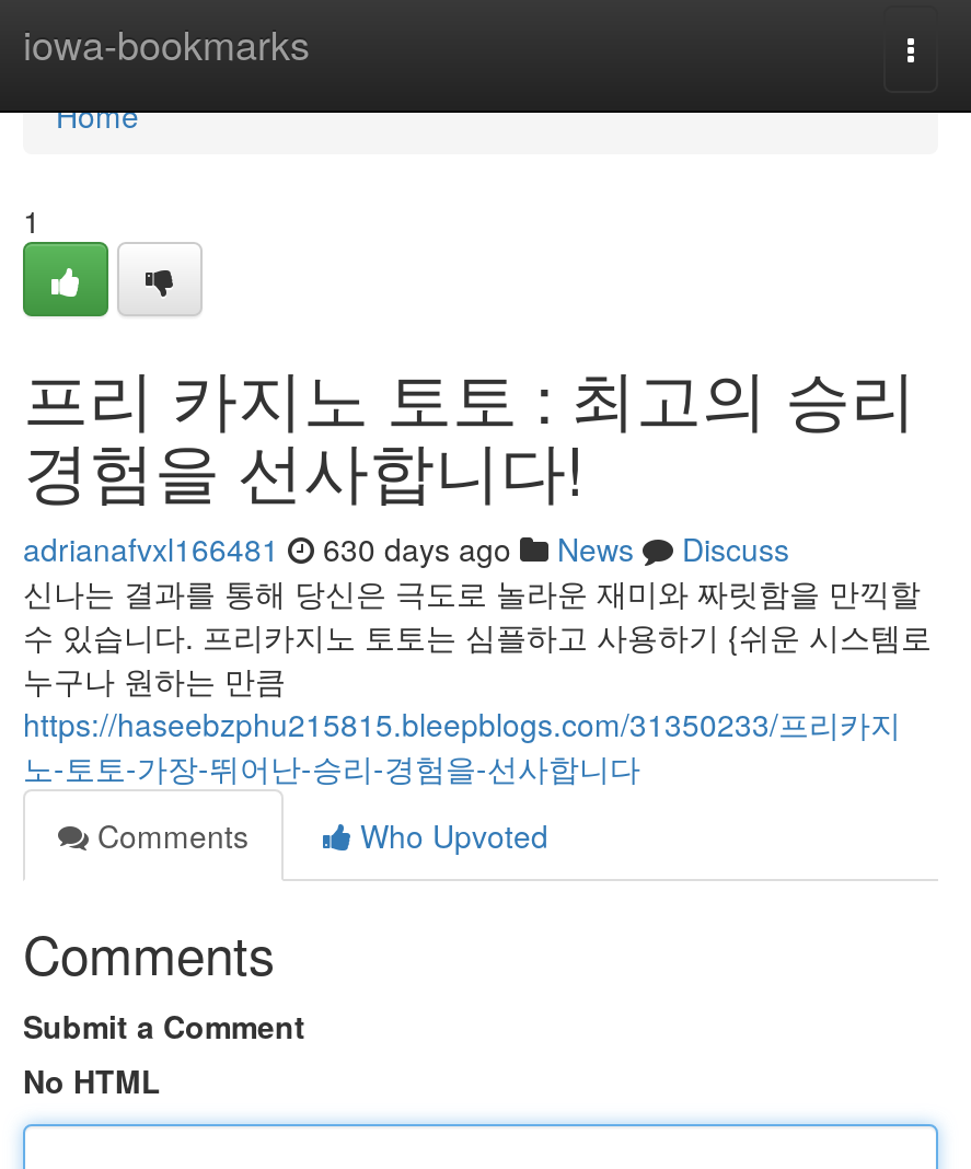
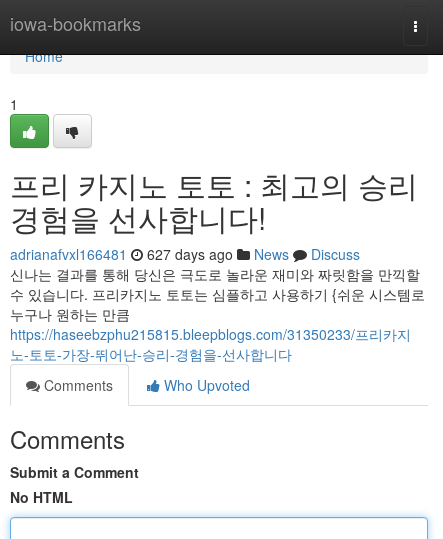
- adrianafvxl166481 630 days ago News Discuss
+ adrianafvxl166481 627 days ago News Discuss
